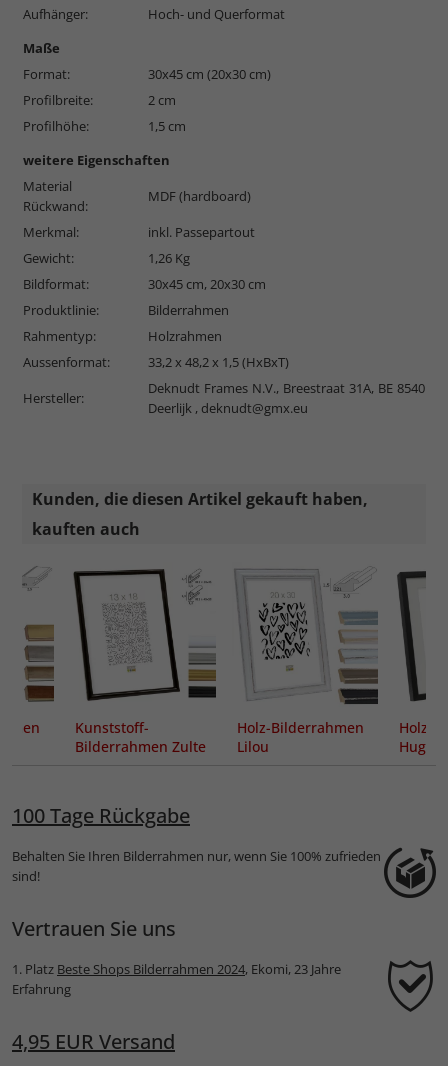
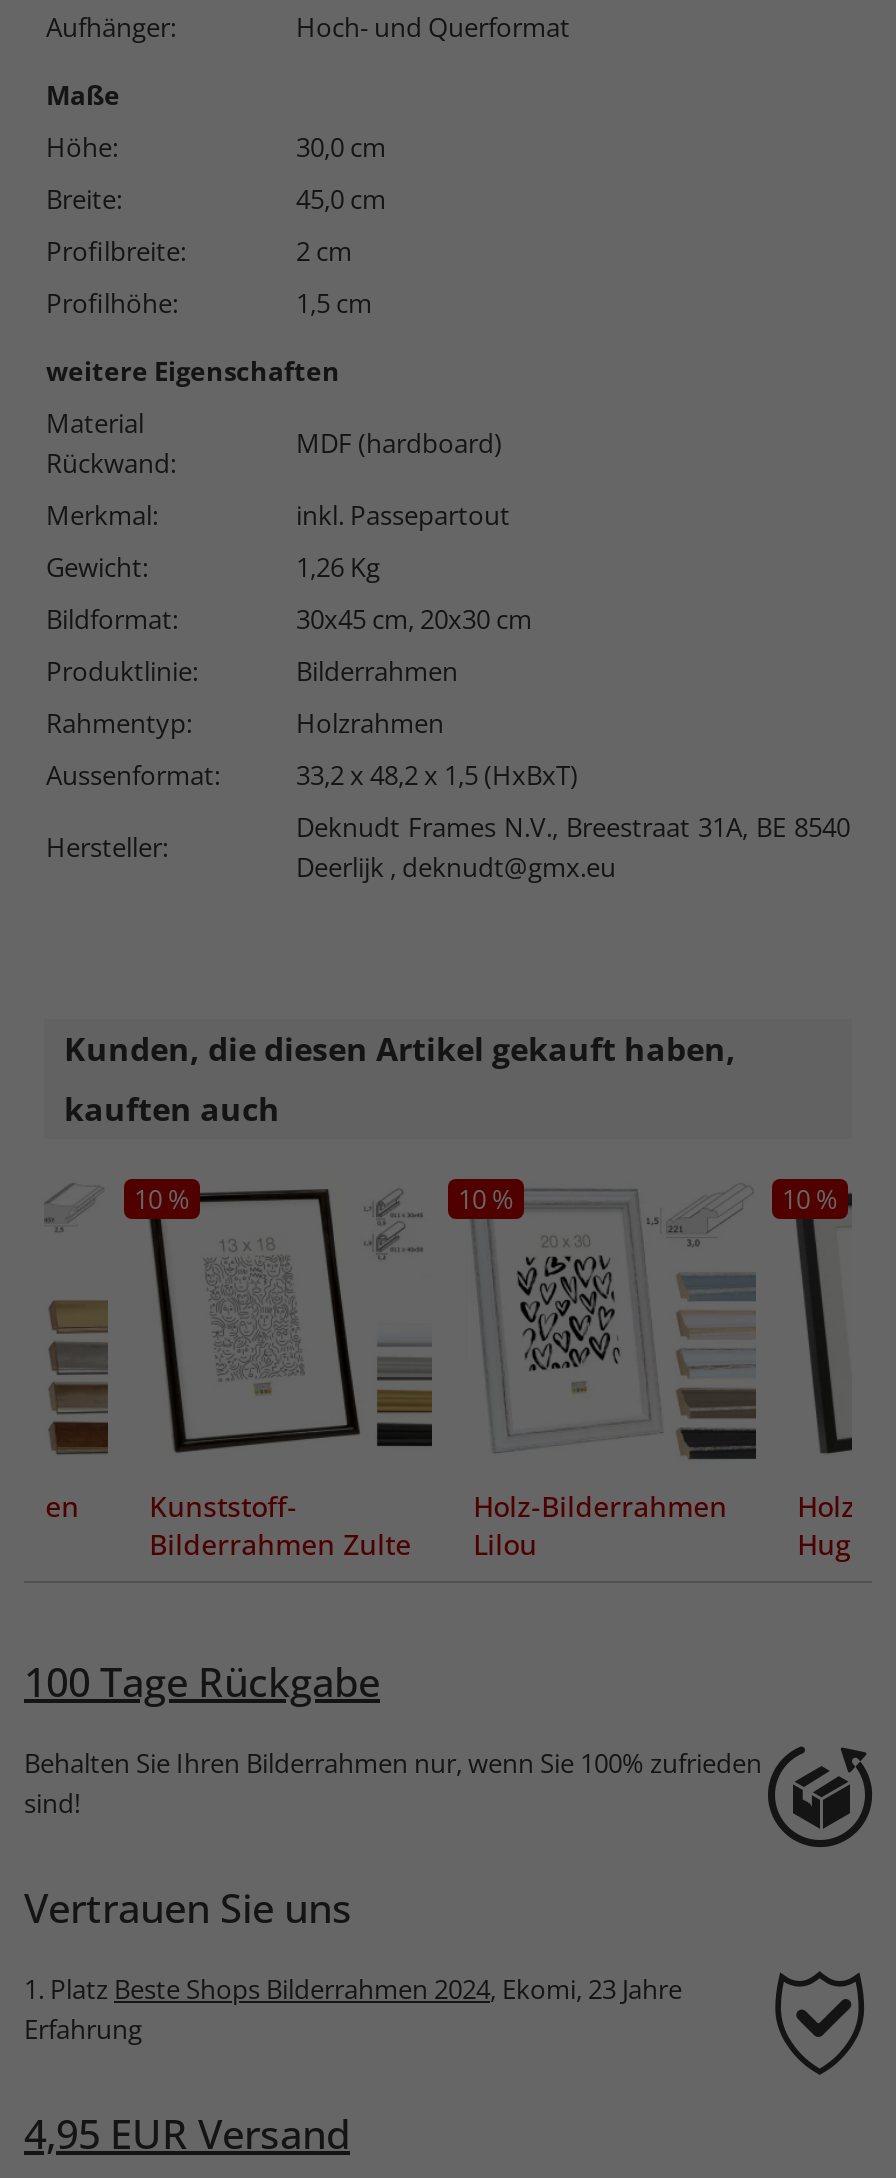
- Format:
- 30x45 cm (20x30 cm)
+ Höhe:
+ 30,0 cm
+ Breite:
+ 45,0 cm

+ 10 %

+ 10 %

+ 10 %
